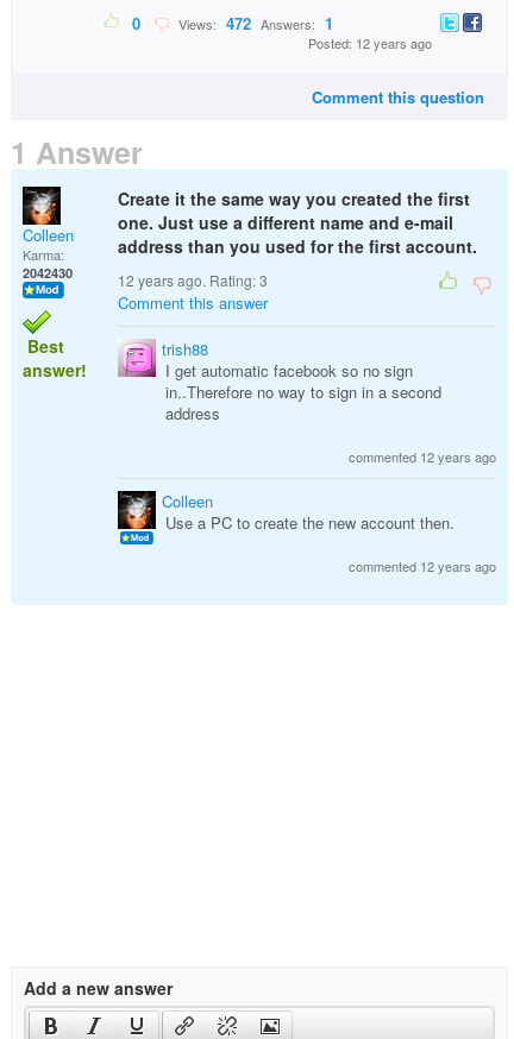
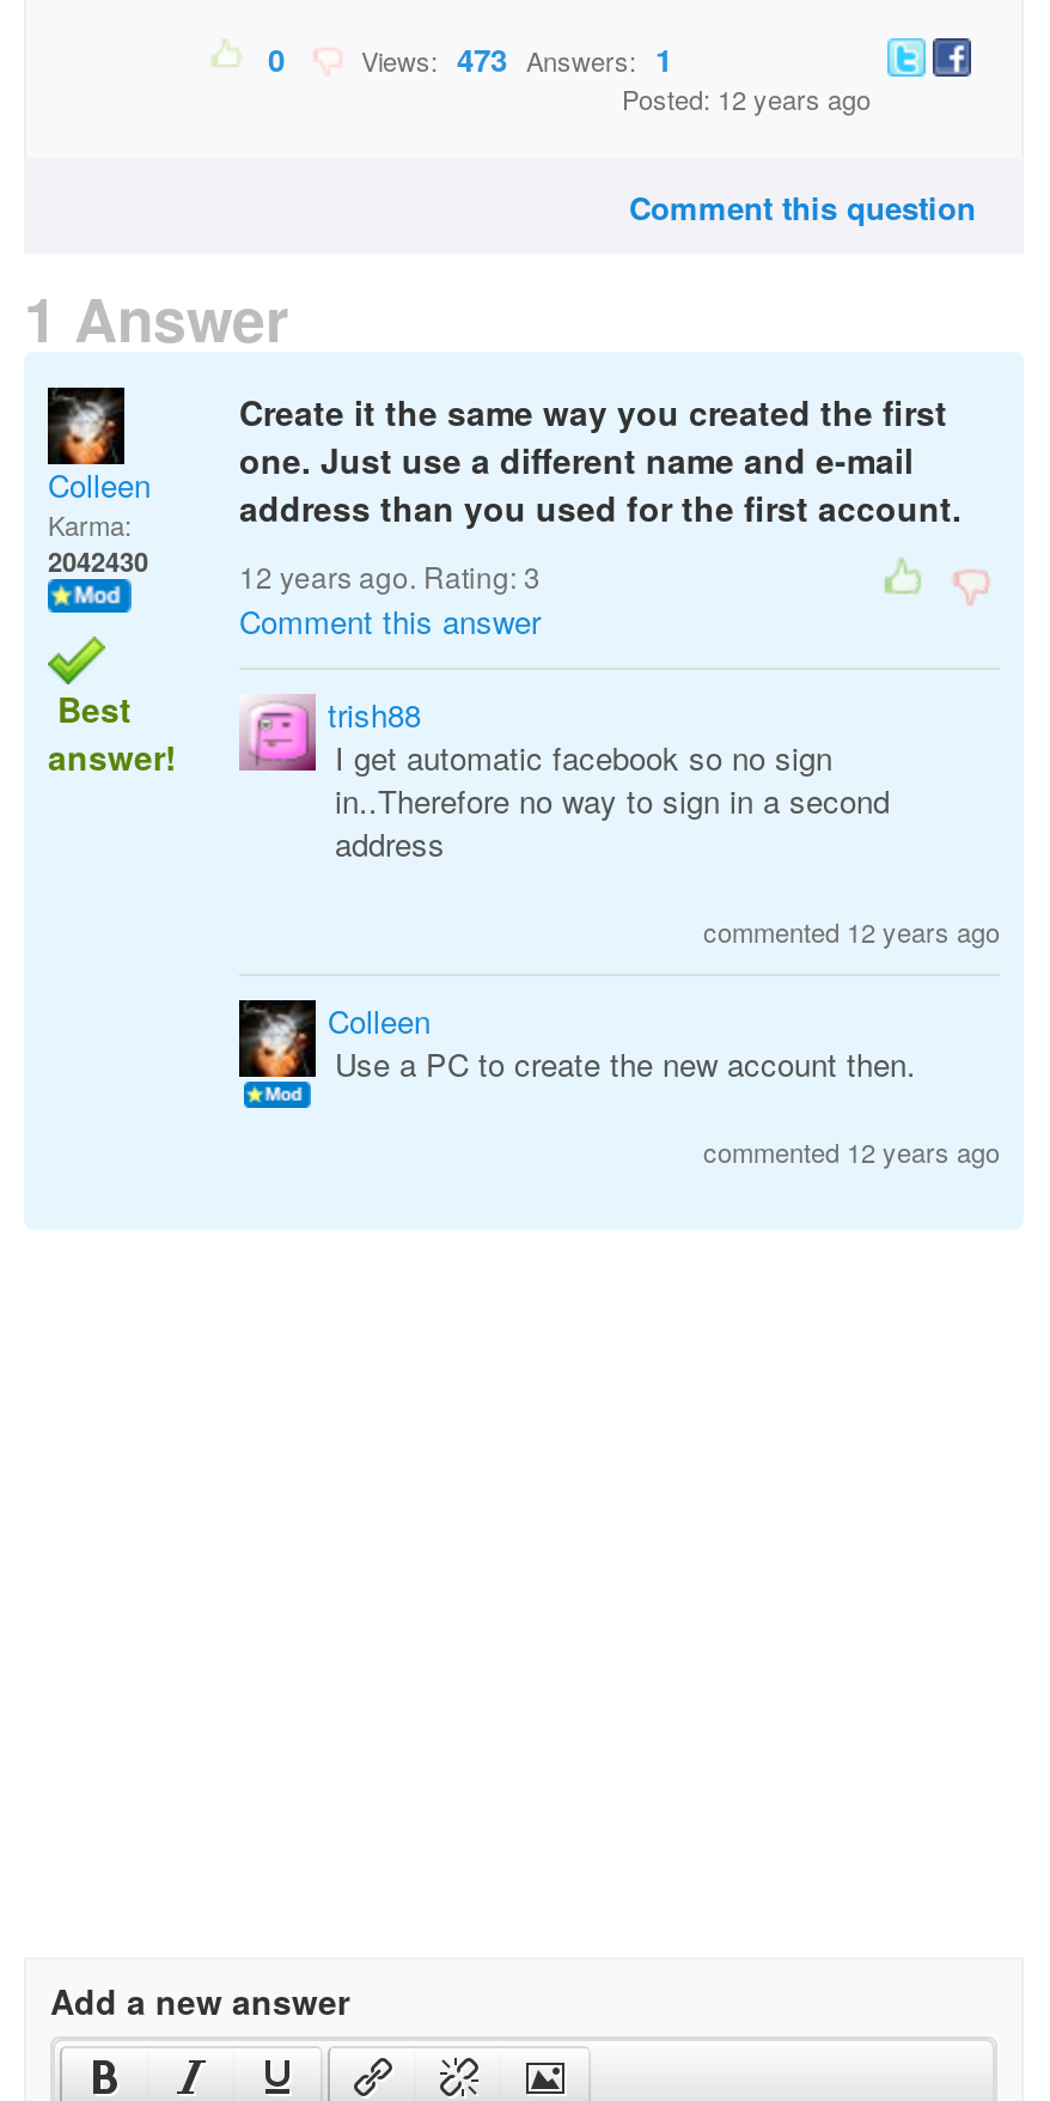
- Views: 472 Answers: 1
+ Views: 473 Answers: 1
